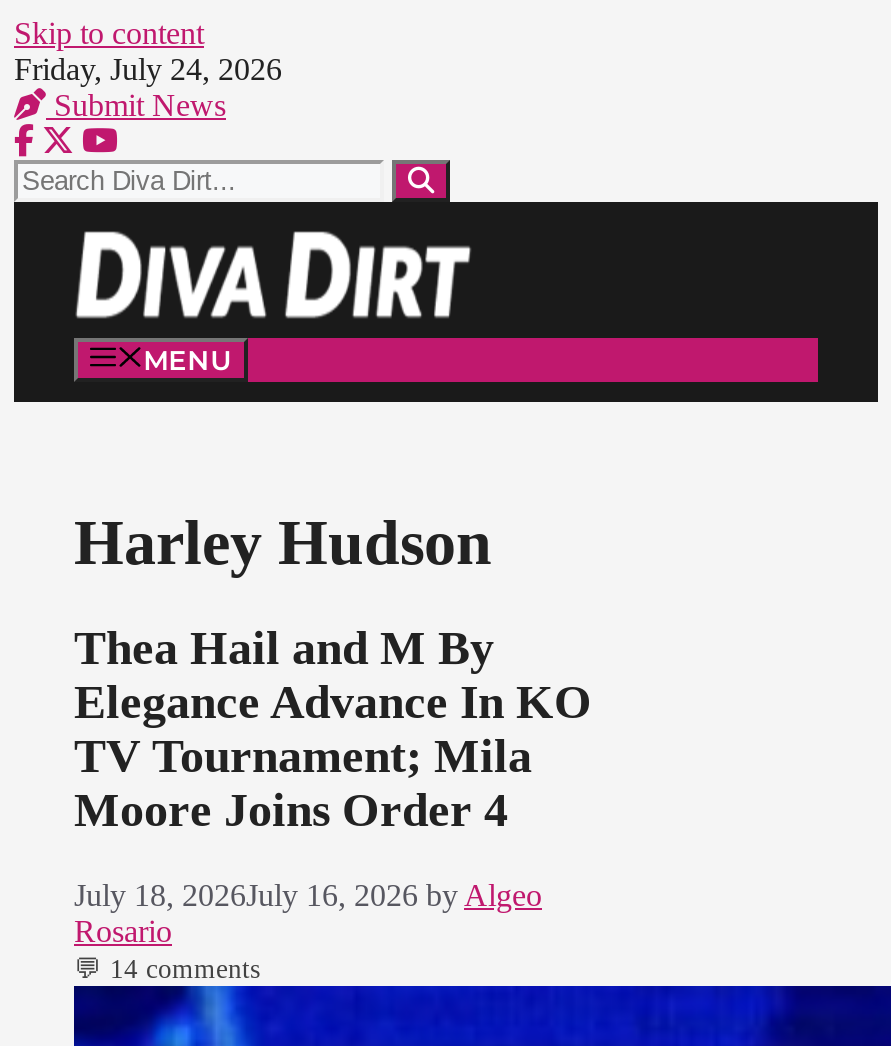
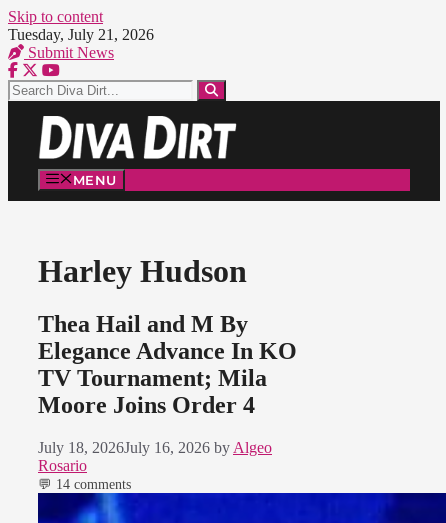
- Friday, July 24, 2026
+ Tuesday, July 21, 2026
